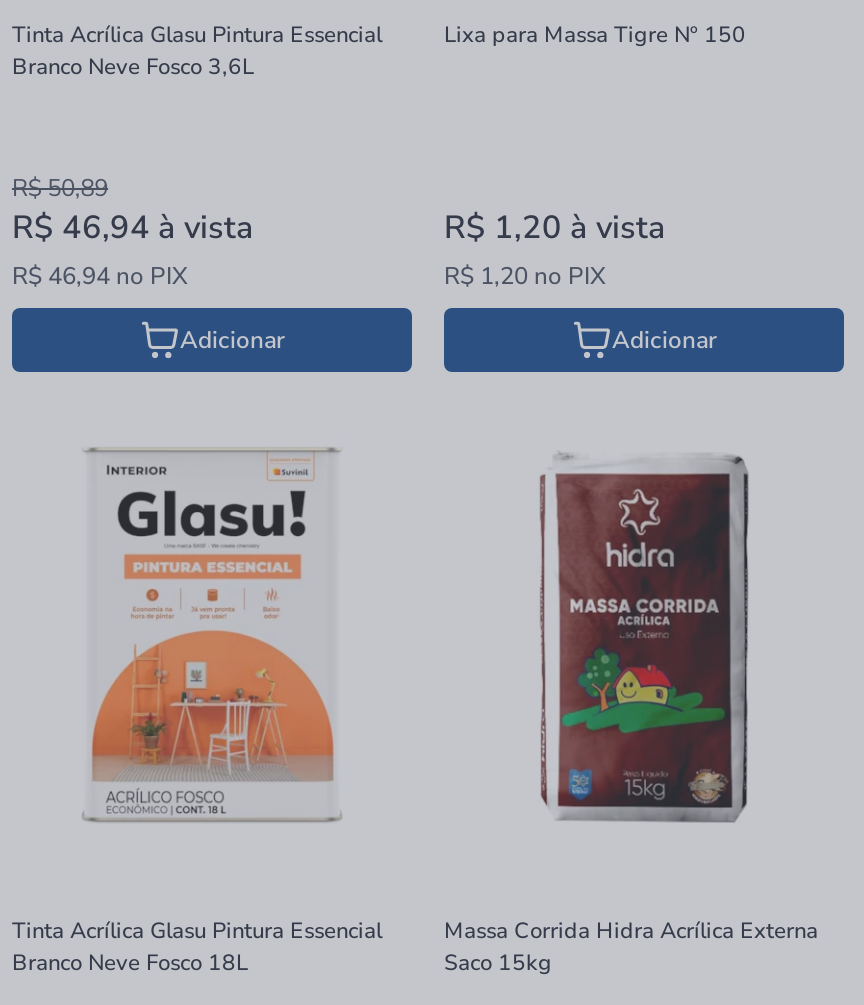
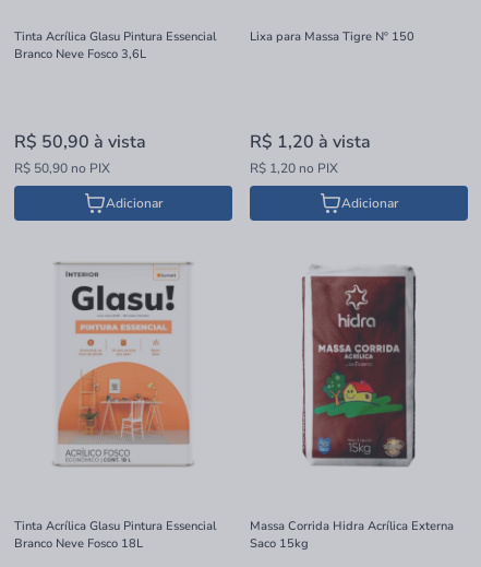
- R$ 50,89
- R$ 46,94 à vista
- R$ 46,94 no PIX
+ R$ 50,90 à vista
+ R$ 50,90 no PIX
